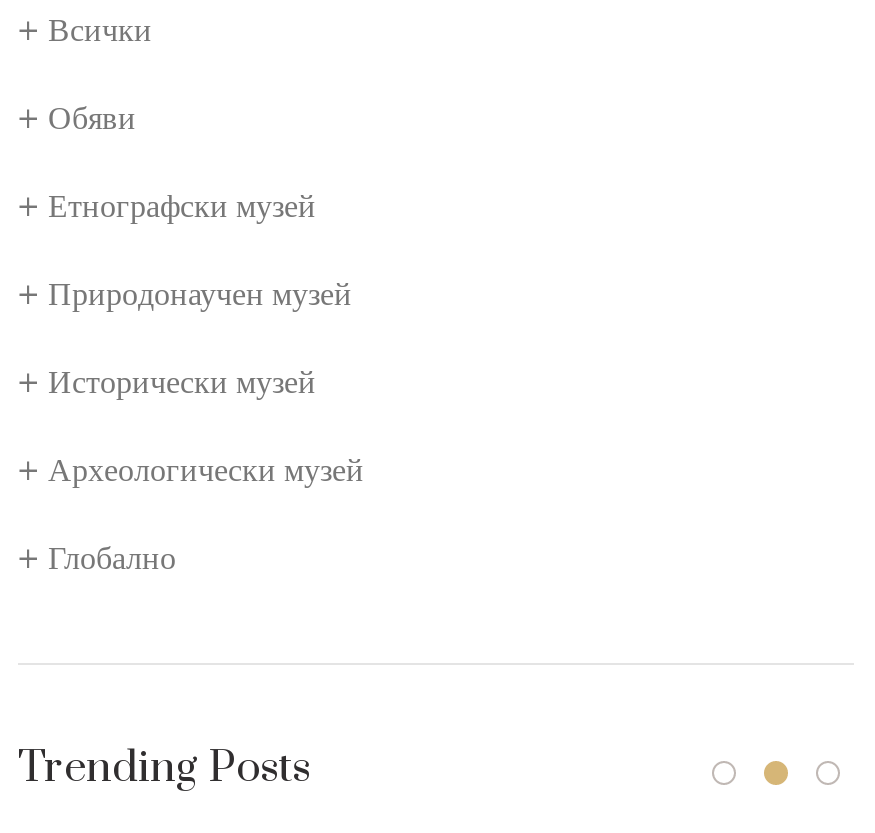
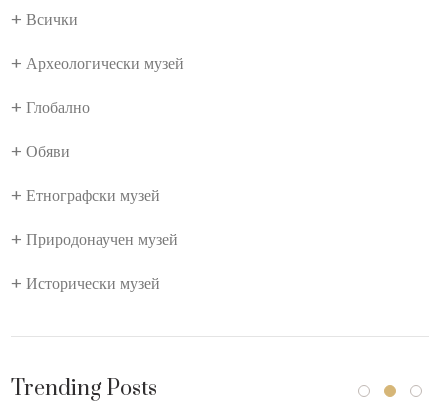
moved down: Обяви | Етнографски музей | Природонаучен музей | Исторически музей

moved up: Археологически музей | Глобално
